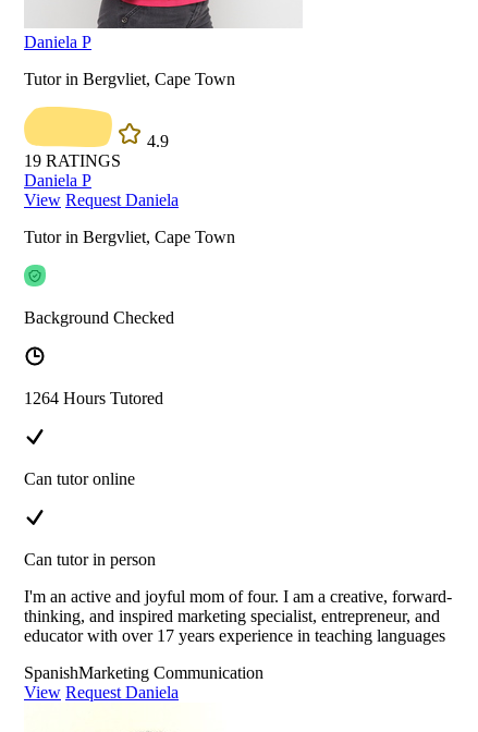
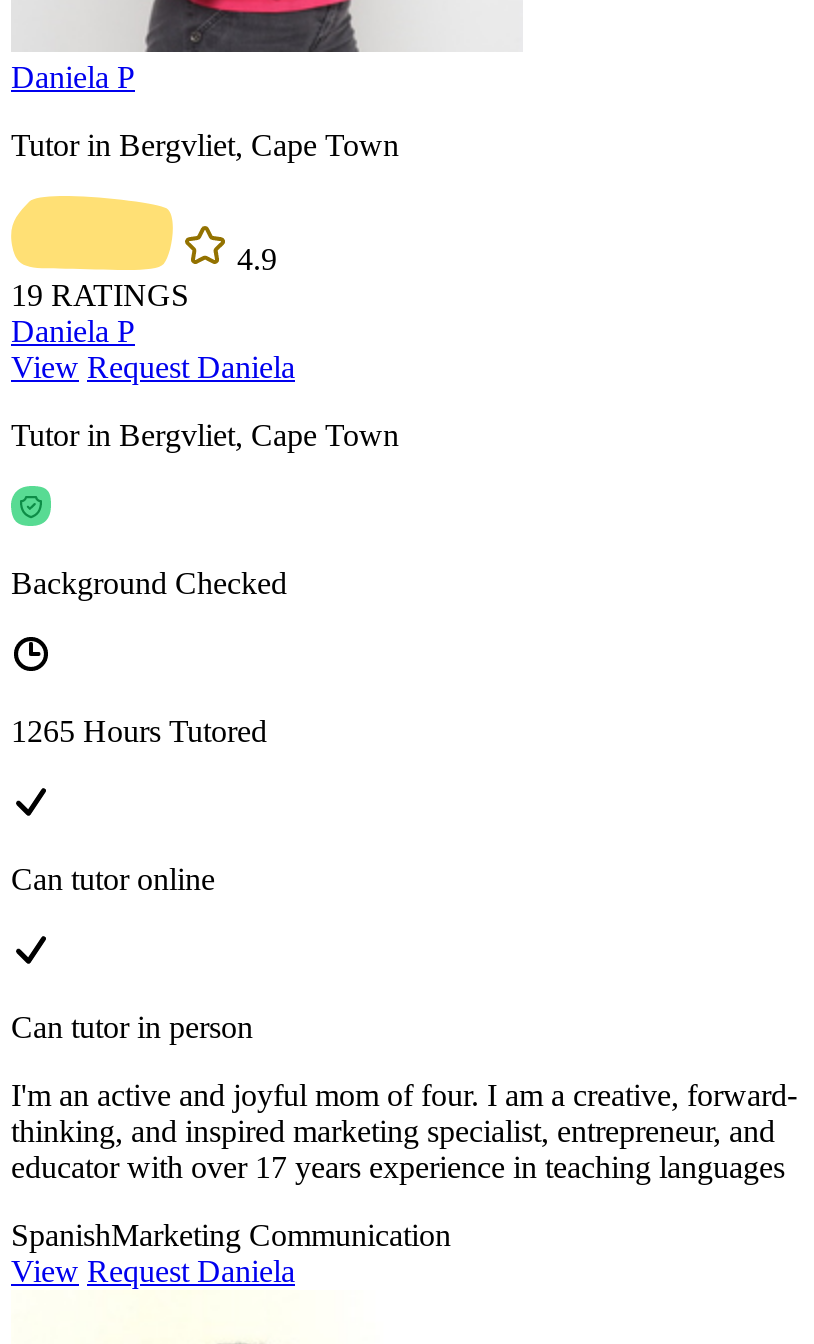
- 1264 Hours Tutored
+ 1265 Hours Tutored
